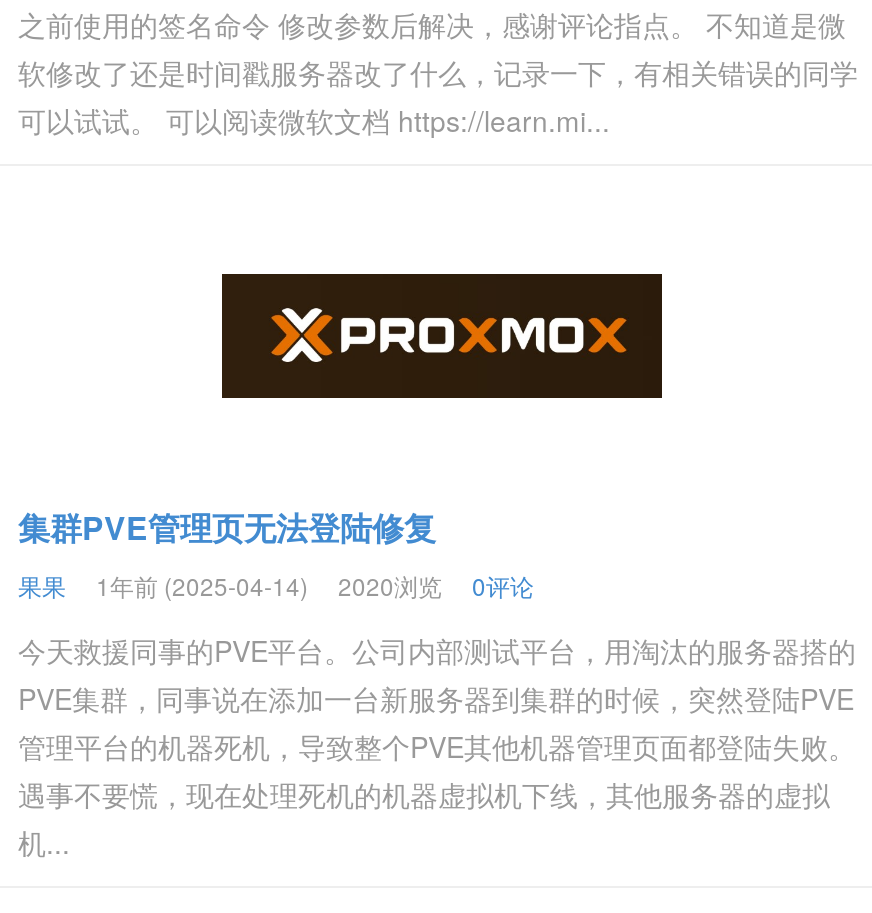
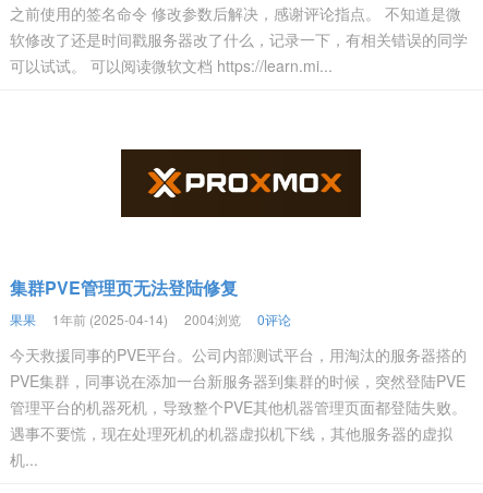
- 果果 1年前 (2025-04-14) 2020浏览 0评论
+ 果果 1年前 (2025-04-14) 2004浏览 0评论
